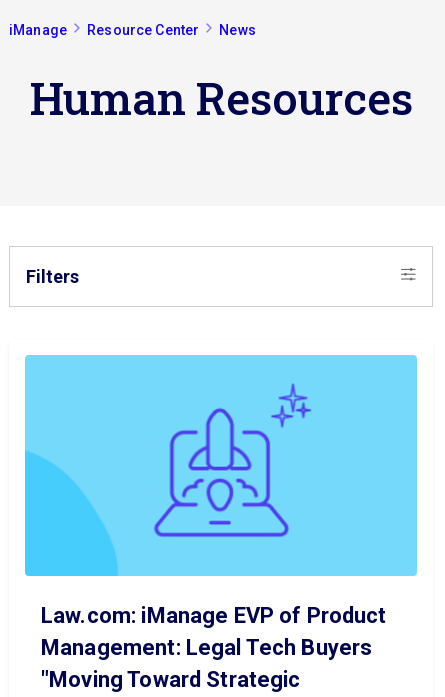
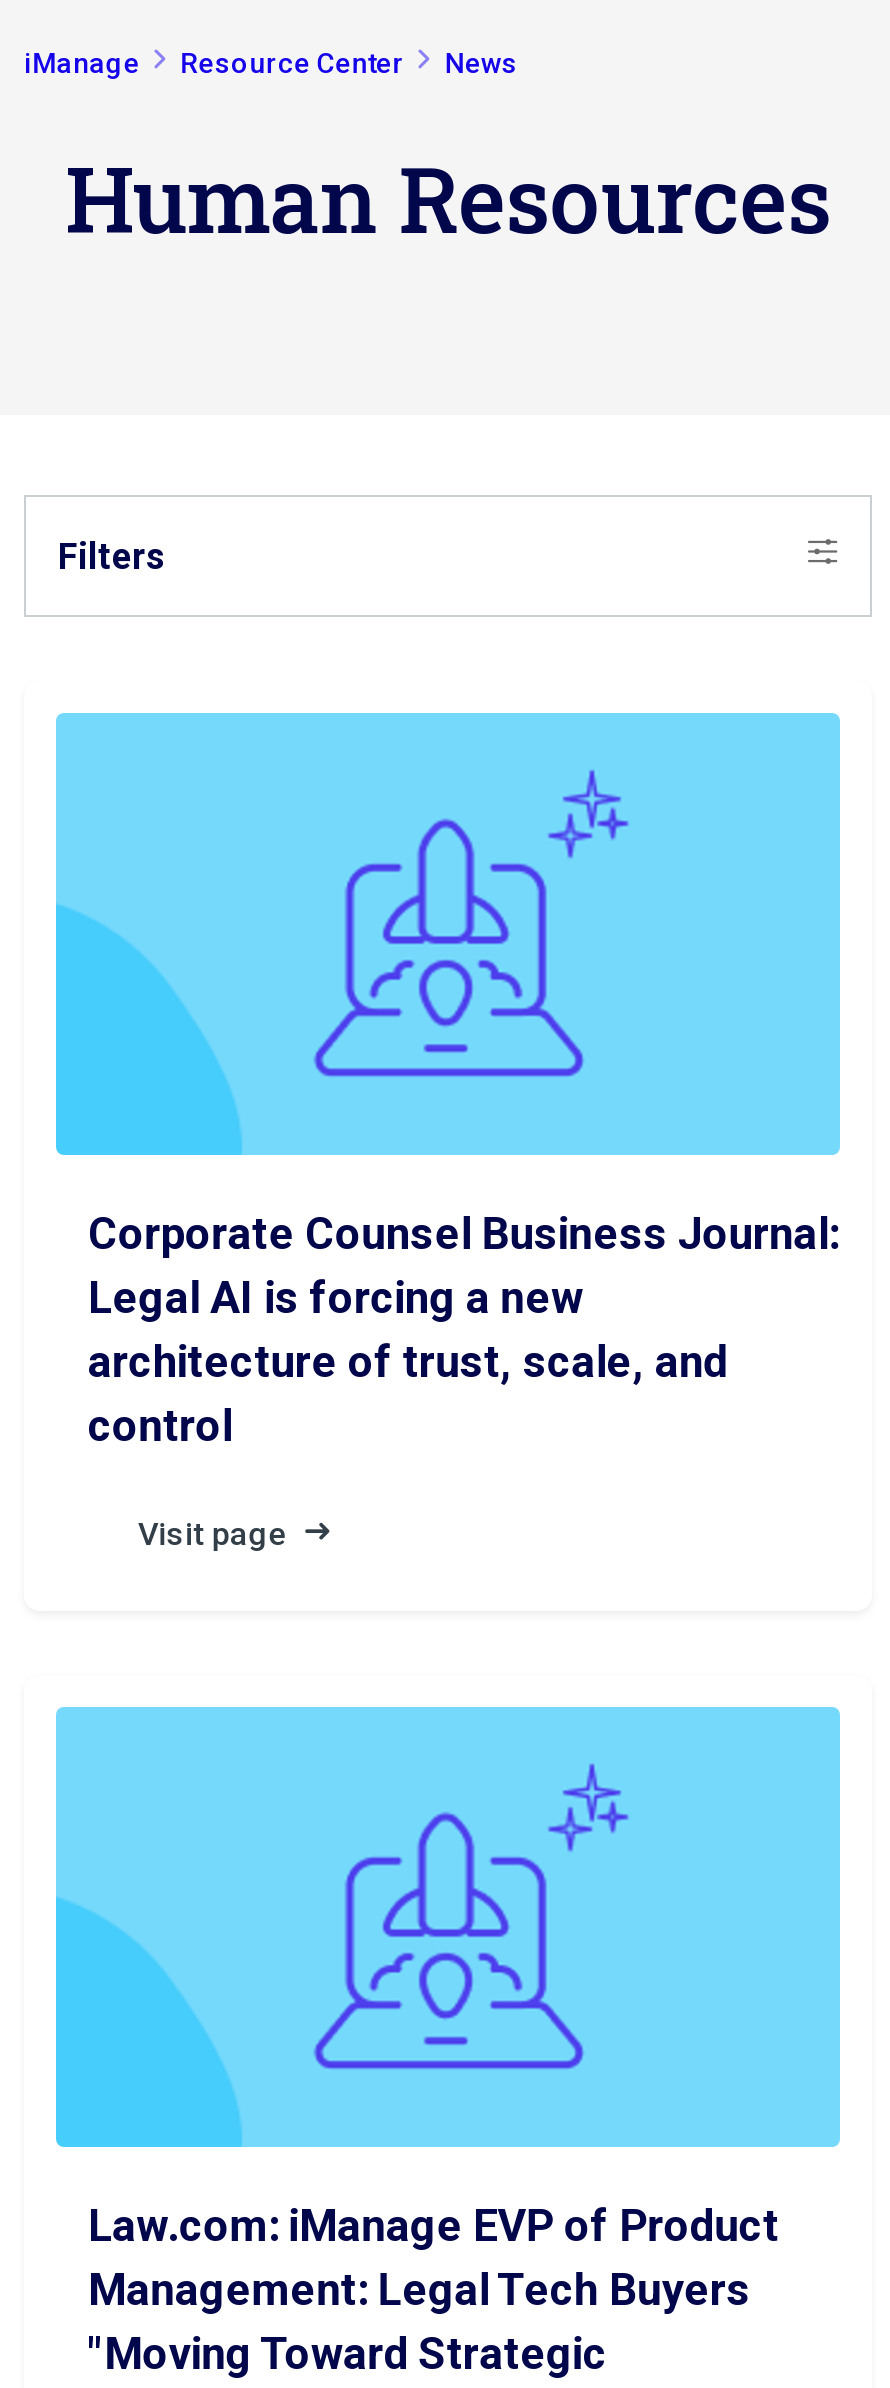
+ Corporate Counsel Business Journal:
+ Legal AI is forcing a new
+ architecture of trust, scale, and
+ control
+ Visit page
